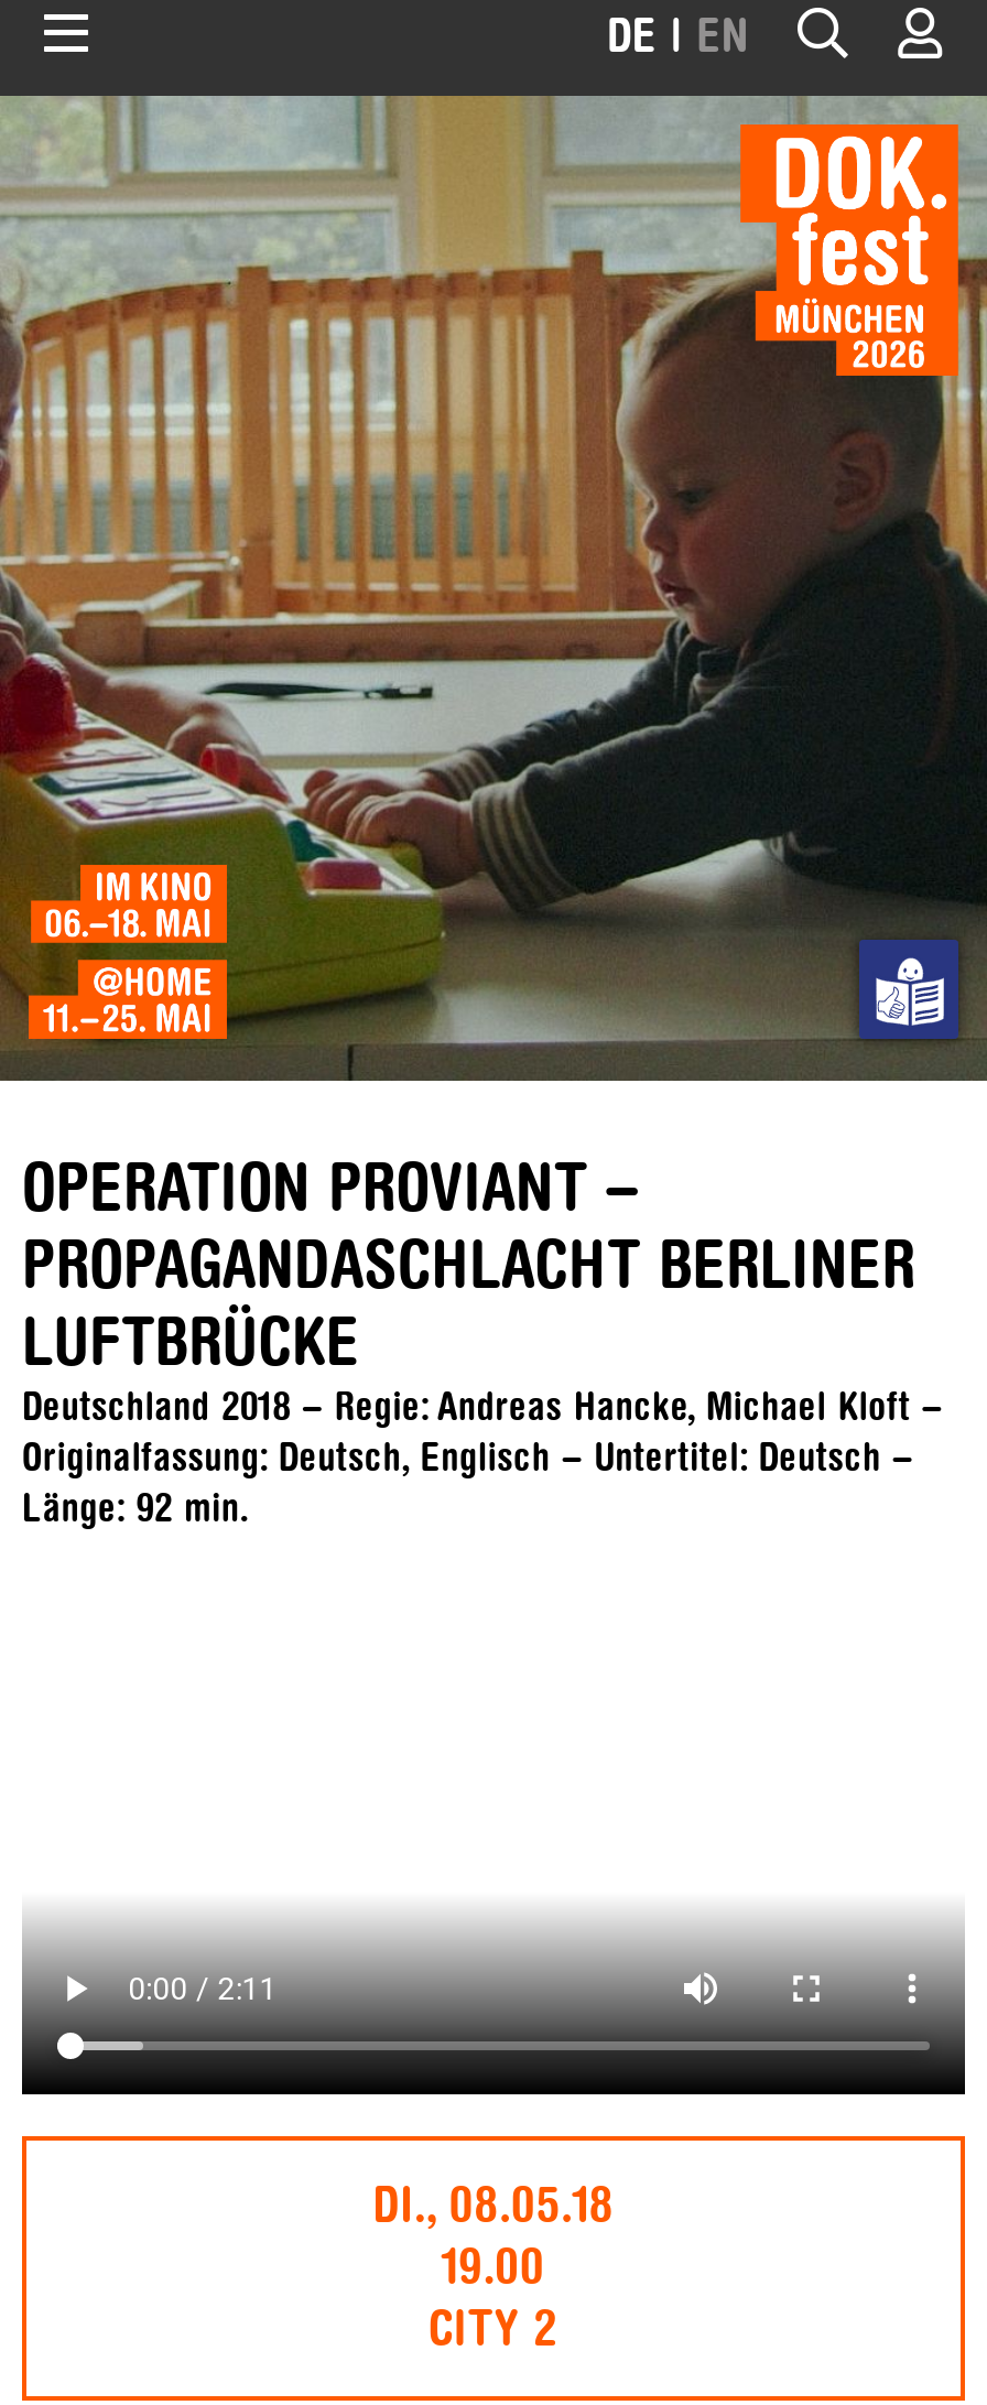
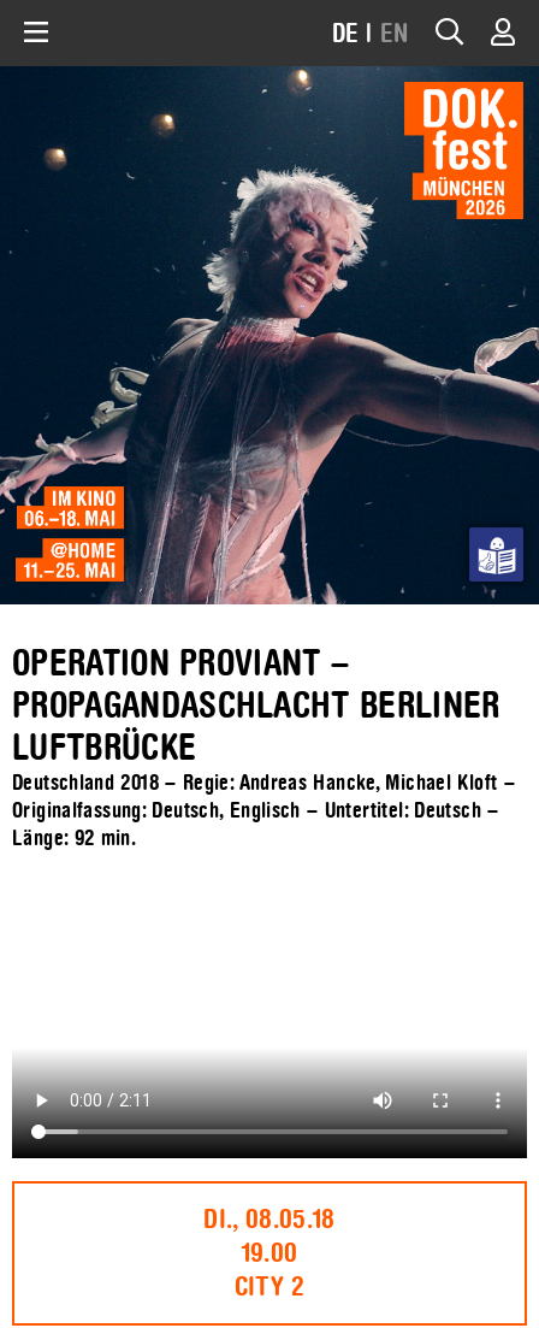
- [image]
+ [image]
